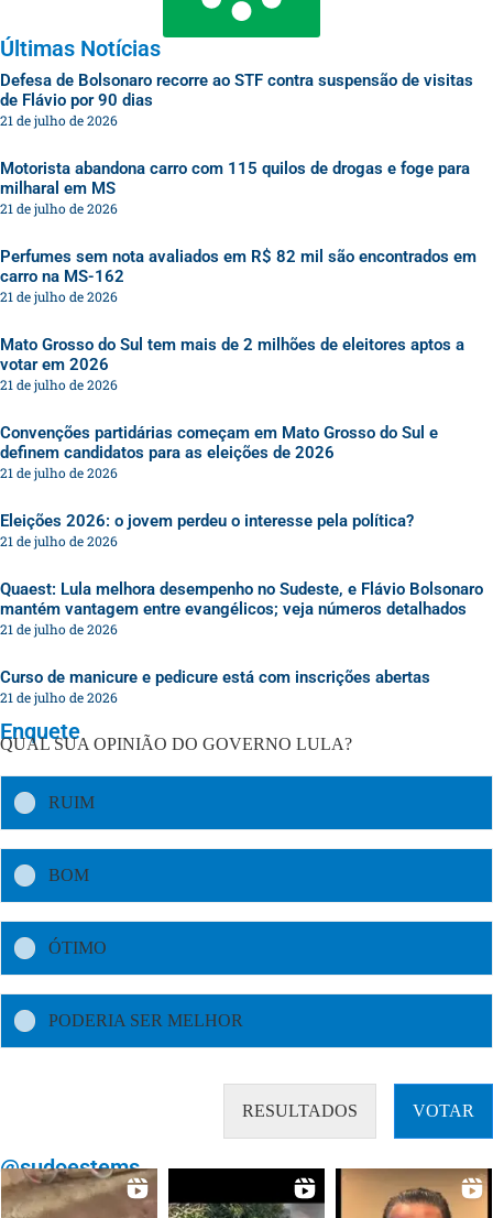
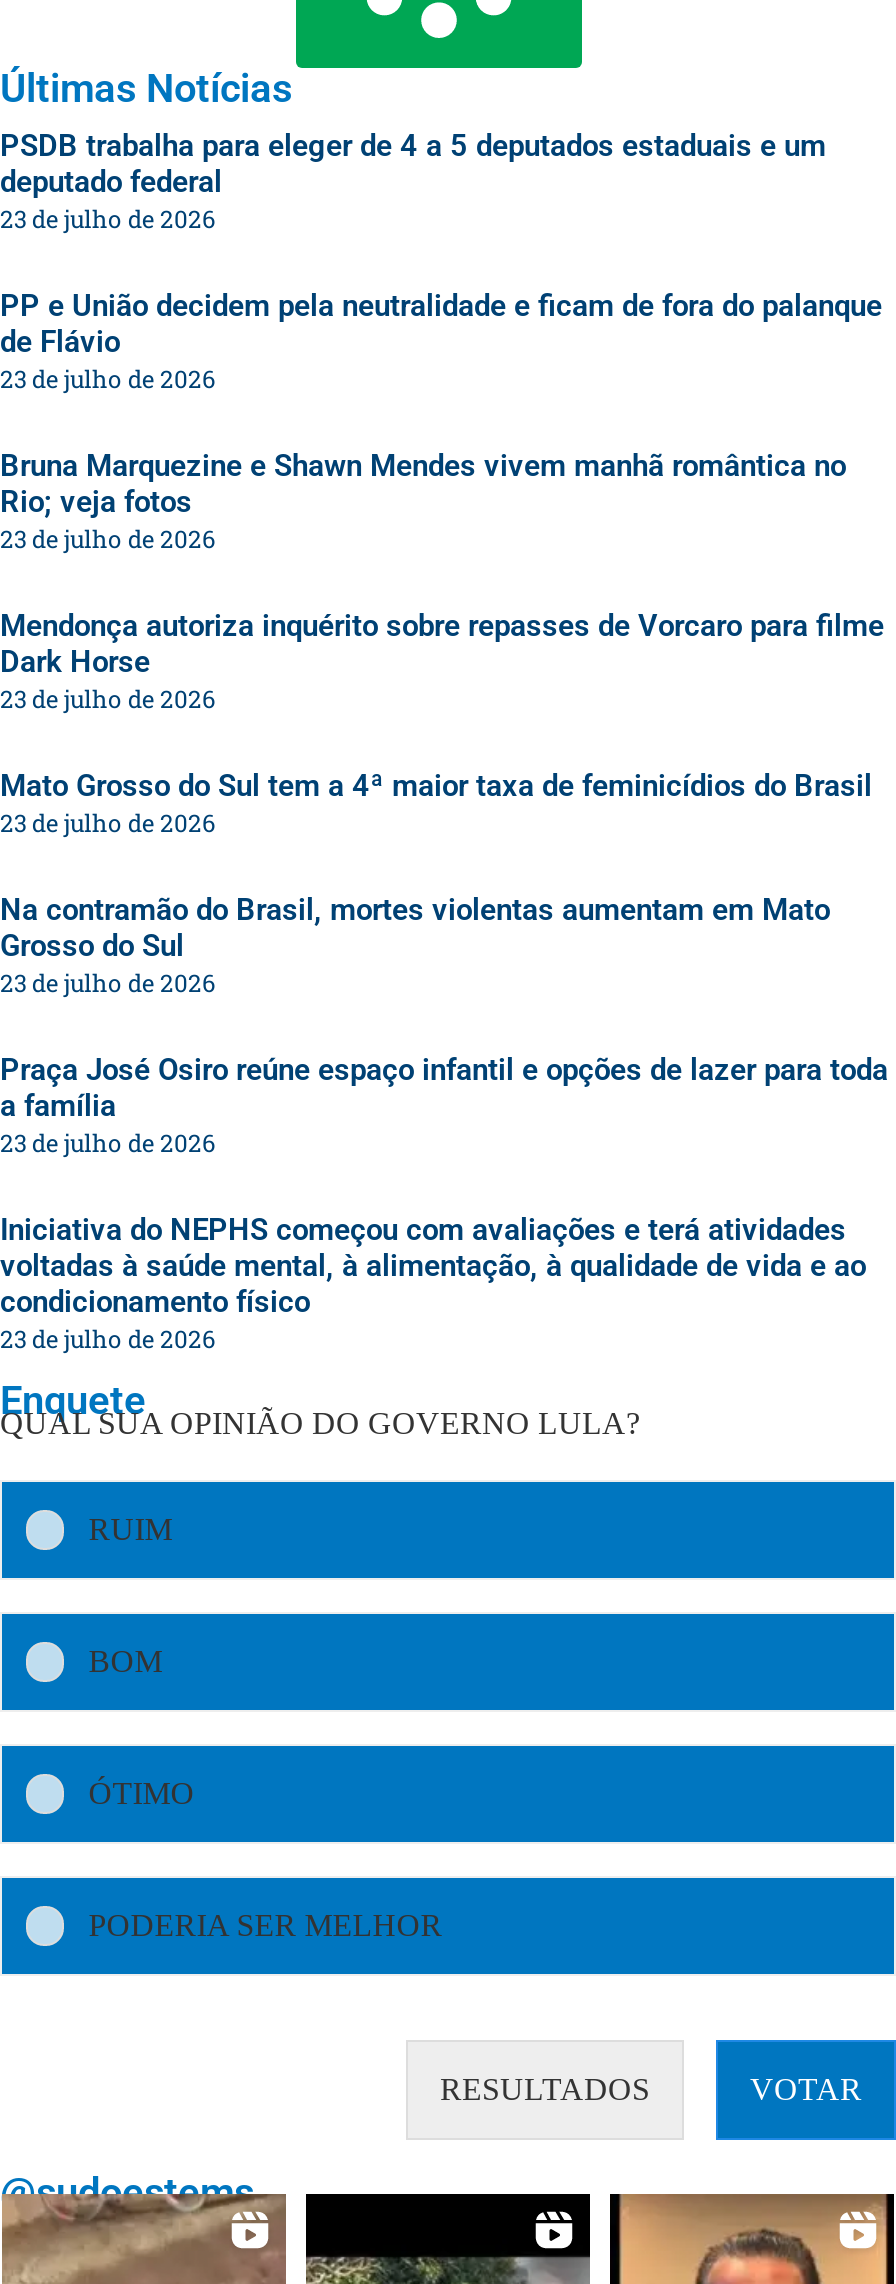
- Defesa de Bolsonaro recorre ao STF contra suspensão de visitas
- de Flávio por 90 dias
- 21 de julho de 2026
+ PSDB trabalha para eleger de 4 a 5 deputados estaduais e um
+ deputado federal
+ 23 de julho de 2026

- Motorista abandona carro com 115 quilos de drogas e foge para
- milharal em MS
- 21 de julho de 2026
+ PP e União decidem pela neutralidade e ficam de fora do palanque
+ de Flávio
+ 23 de julho de 2026

- Perfumes sem nota avaliados em R$ 82 mil são encontrados em
- carro na MS-162
- 21 de julho de 2026
+ Bruna Marquezine e Shawn Mendes vivem manhã romântica no
+ Rio; veja fotos
+ 23 de julho de 2026

- Mato Grosso do Sul tem mais de 2 milhões de eleitores aptos a
- votar em 2026
- 21 de julho de 2026
+ Mendonça autoriza inquérito sobre repasses de Vorcaro para filme
+ Dark Horse
+ 23 de julho de 2026

- Convenções partidárias começam em Mato Grosso do Sul e
- definem candidatos para as eleições de 2026
- 21 de julho de 2026
+ Mato Grosso do Sul tem a 4ª maior taxa de feminicídios do Brasil
+ 23 de julho de 2026

- Eleições 2026: o jovem perdeu o interesse pela política?
- 21 de julho de 2026
+ Na contramão do Brasil, mortes violentas aumentam em Mato
+ Grosso do Sul
+ 23 de julho de 2026

- Quaest: Lula melhora desempenho no Sudeste, e Flávio Bolsonaro
- mantém vantagem entre evangélicos; veja números detalhados
- 21 de julho de 2026
+ Praça José Osiro reúne espaço infantil e opções de lazer para toda
+ a família
+ 23 de julho de 2026

- Curso de manicure e pedicure está com inscrições abertas
- 21 de julho de 2026
+ Iniciativa do NEPHS começou com avaliações e terá atividades
+ voltadas à saúde mental, à alimentação, à qualidade de vida e ao
+ condicionamento físico
+ 23 de julho de 2026
